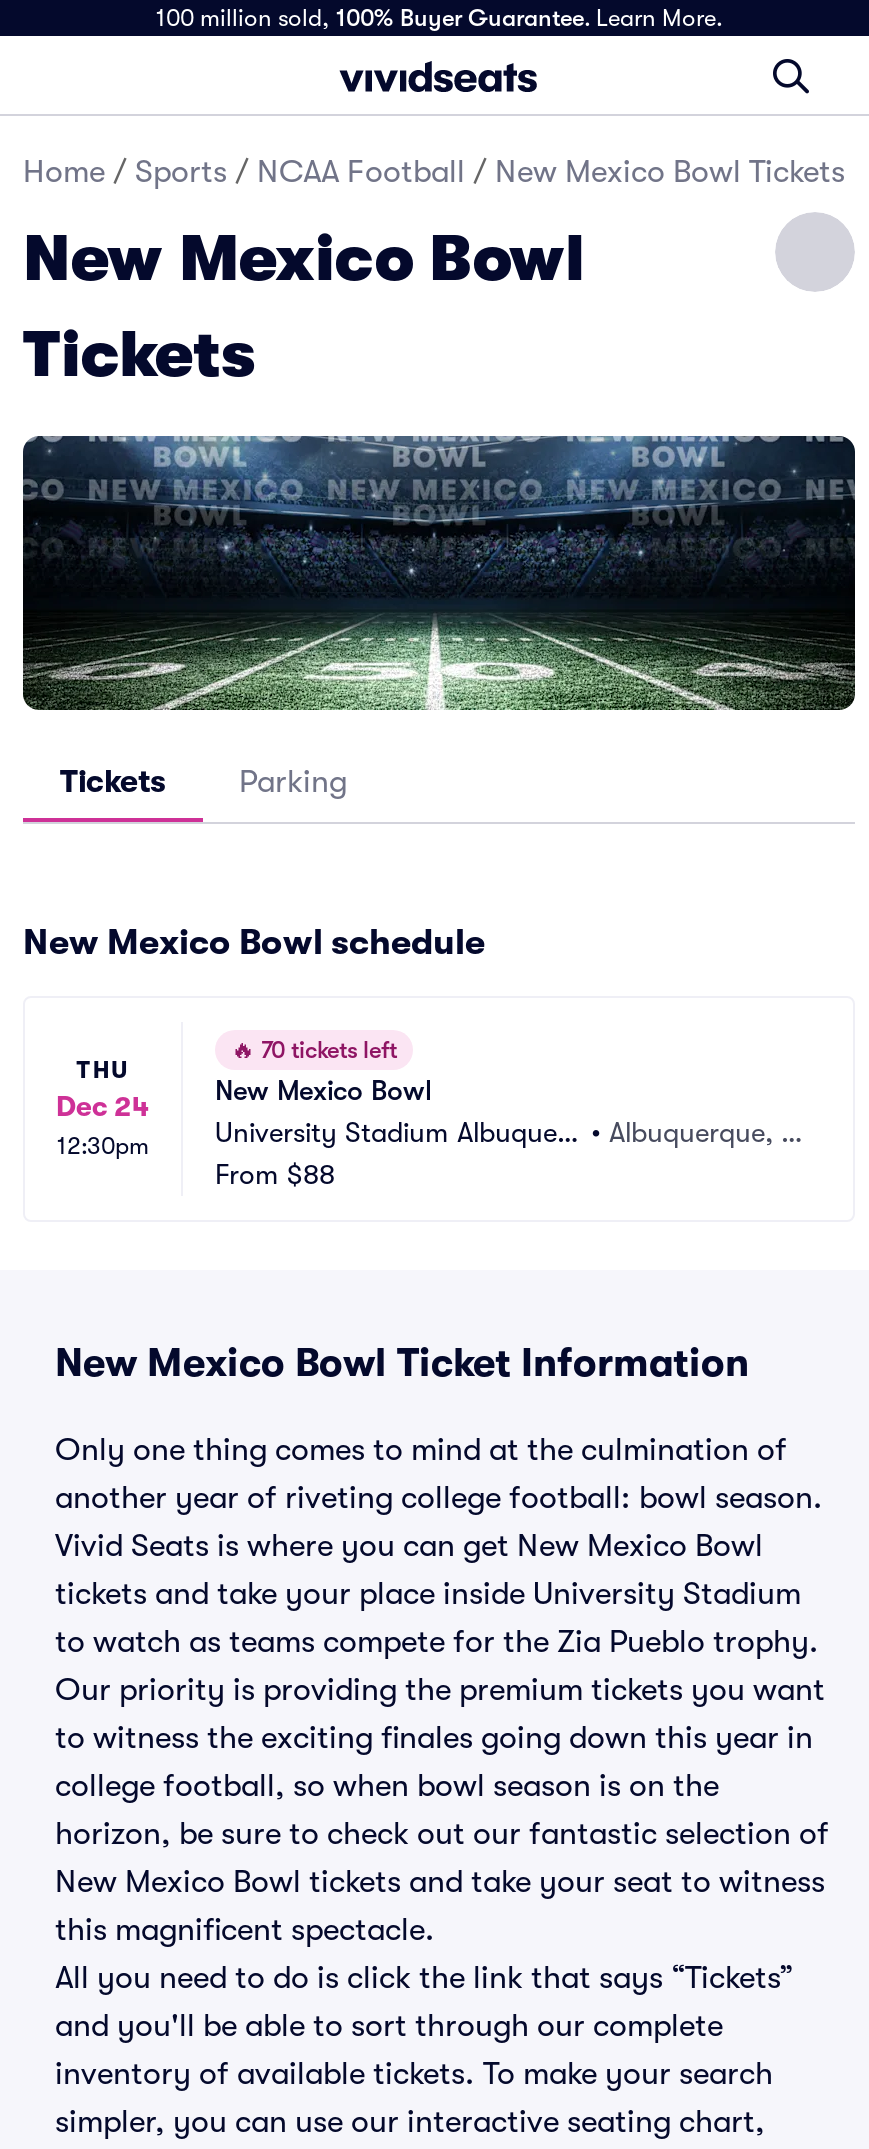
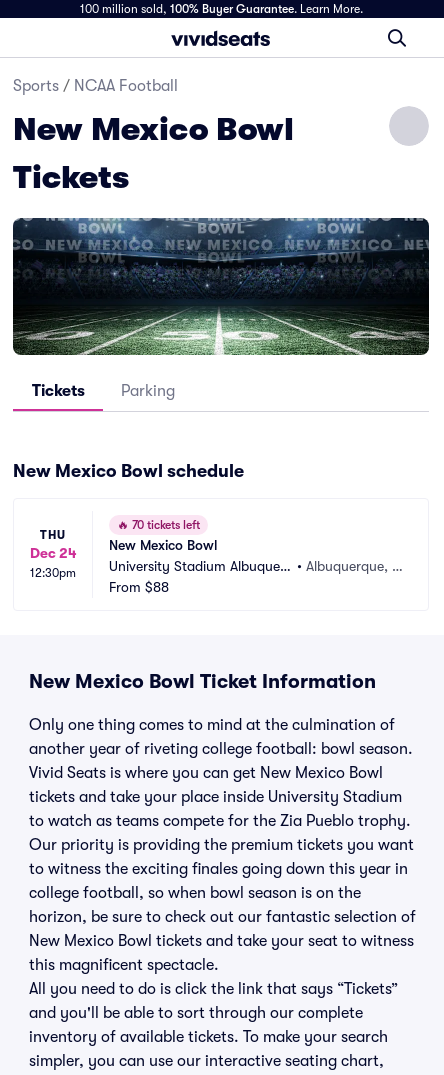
- Home / Sports / NCAA Football / New Mexico Bowl Tickets
+ Sports / NCAA Football
